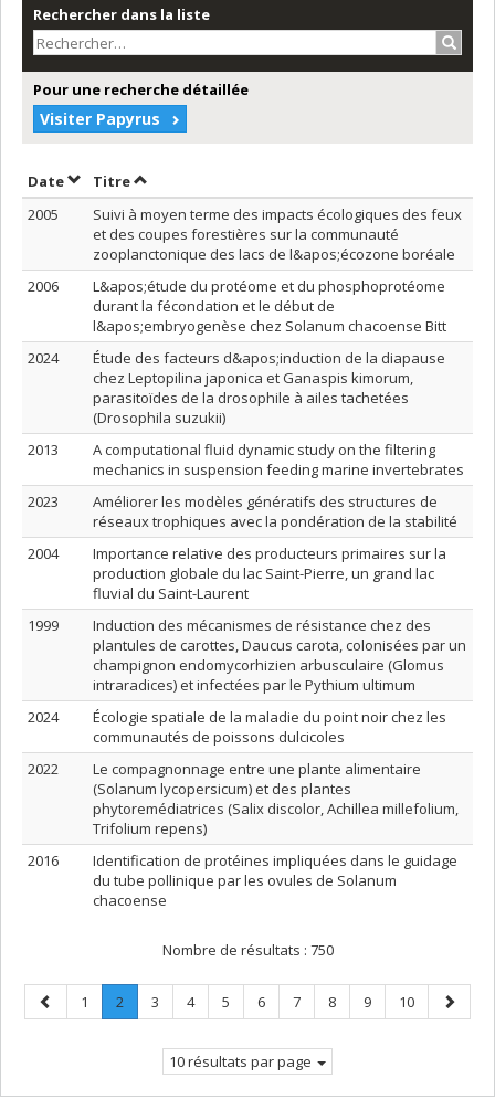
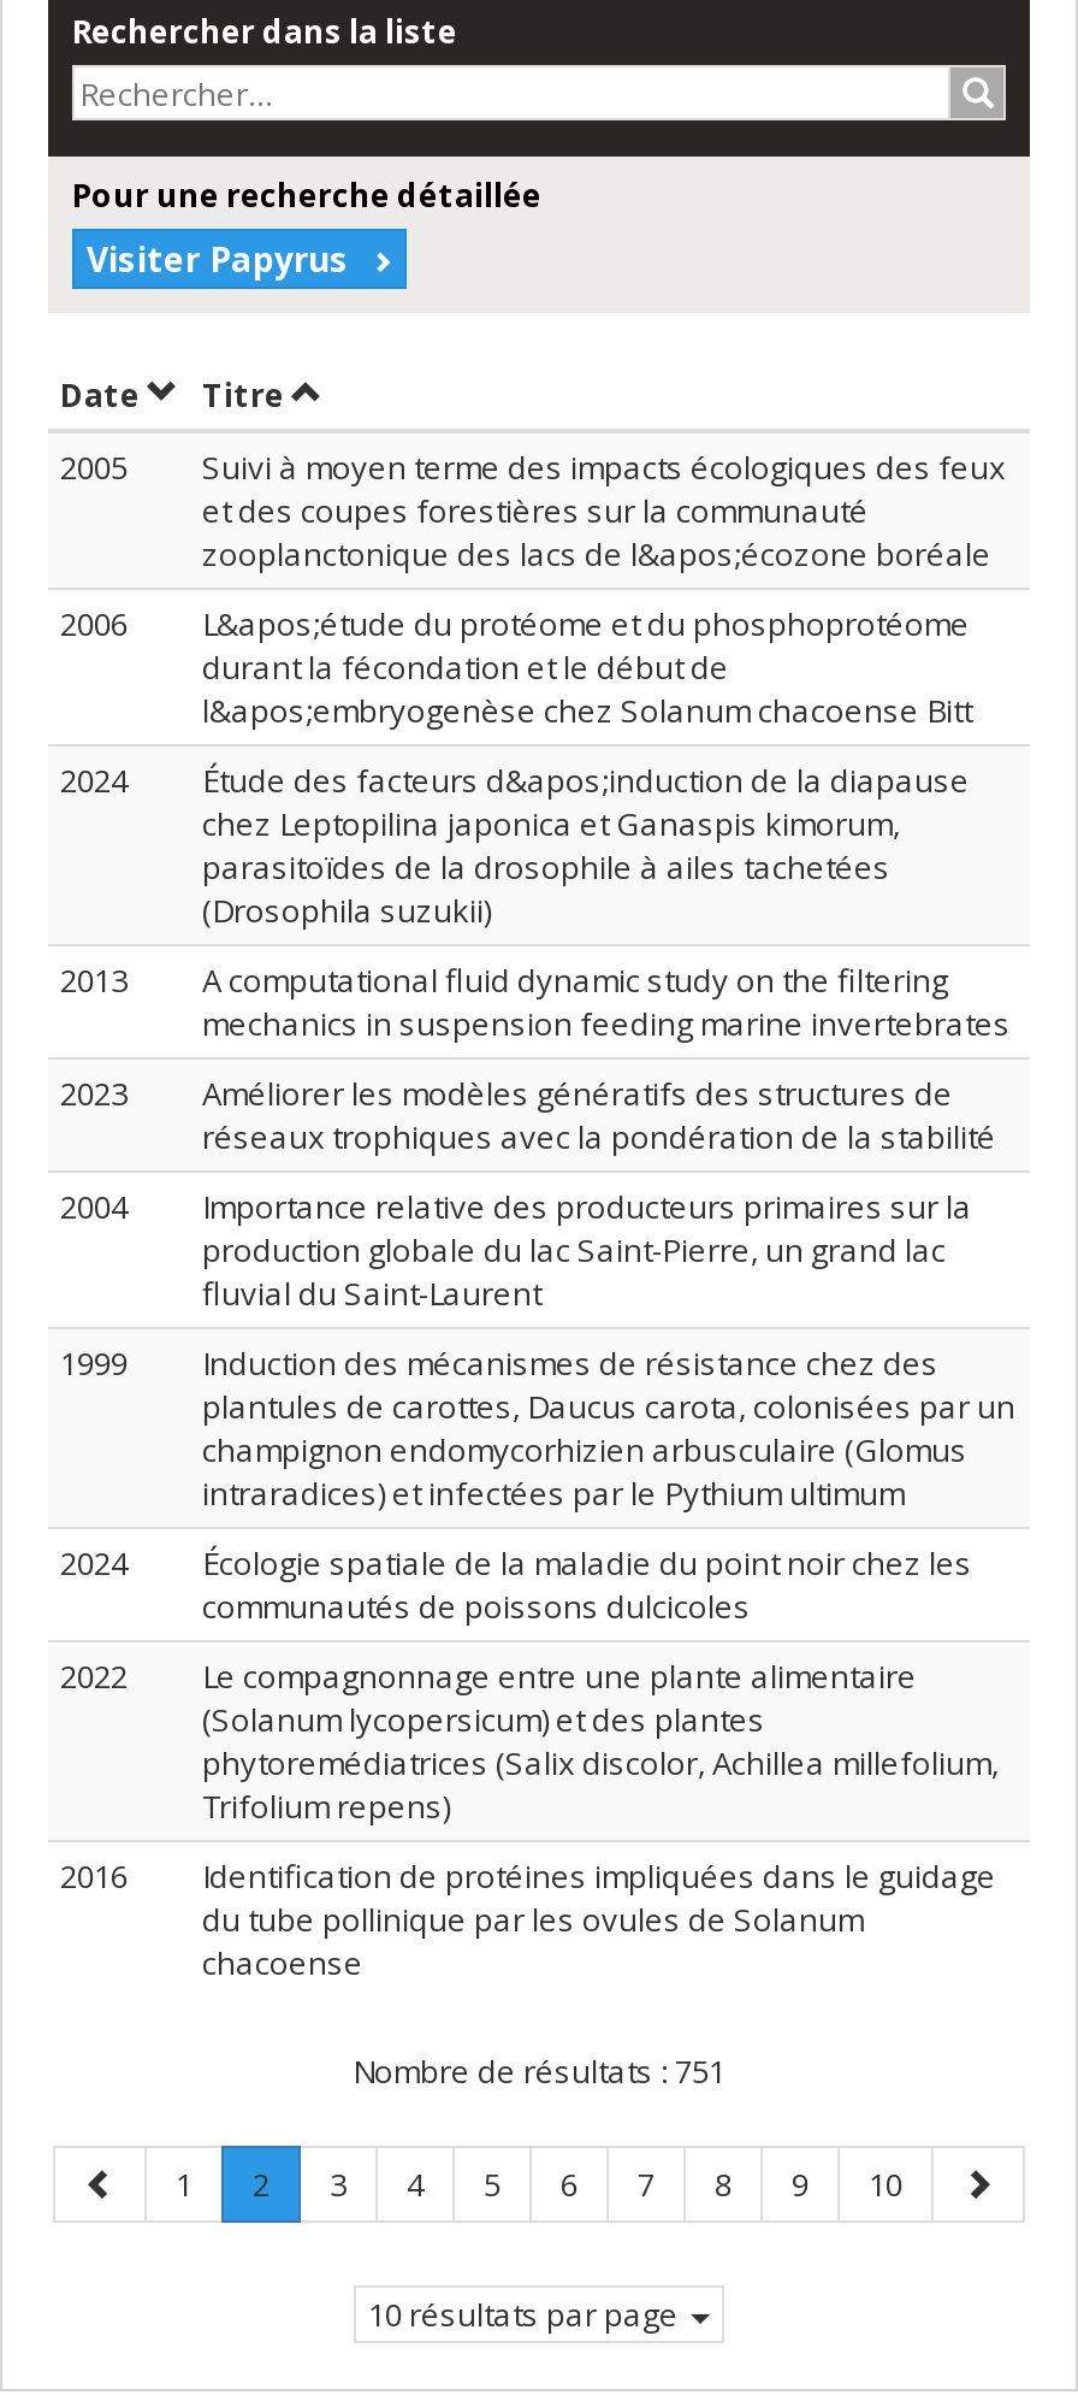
- Nombre de résultats : 750
+ Nombre de résultats : 751
